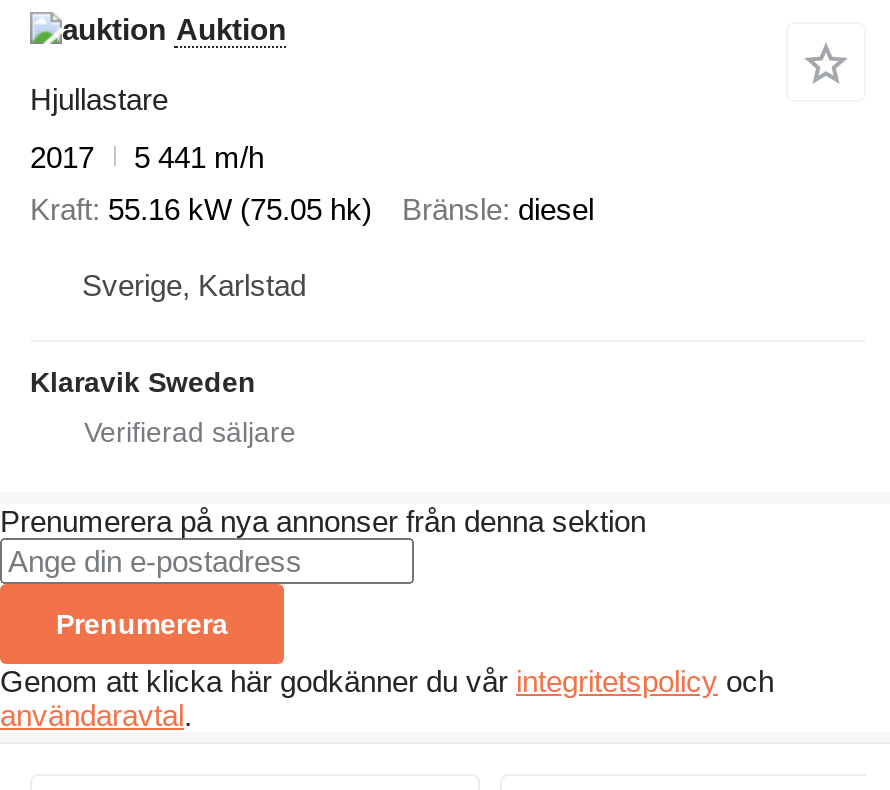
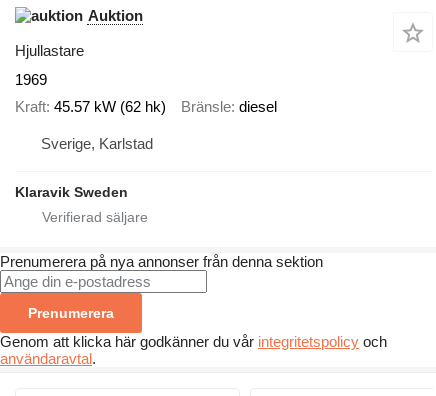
- 2017
- 5 441 m/h
+ 1969

- Kraft 55.16 kW (75.05 hk) Bränsle diesel
+ Kraft 45.57 kW (62 hk) Bränsle diesel
